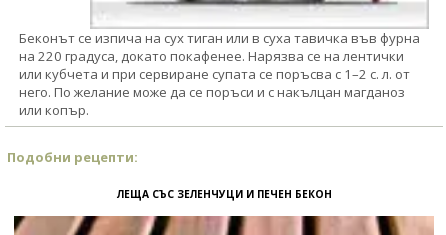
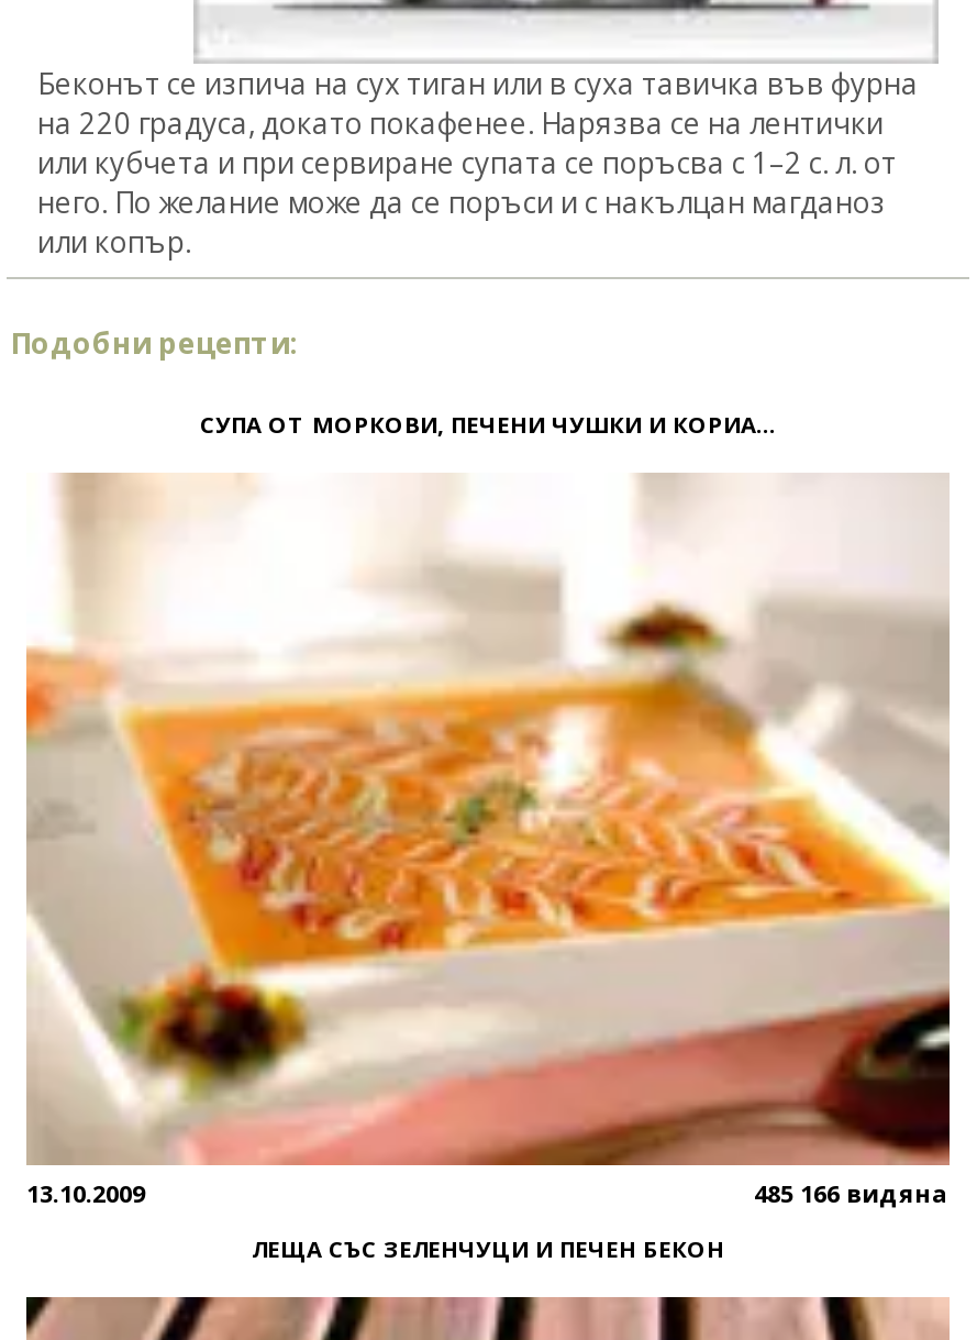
+ [image]
+ 13.10.2009
+ 485 166 видяна

+ СУПА ОТ МОРКОВИ, ПЕЧЕНИ ЧУШКИ И КОРИА...
